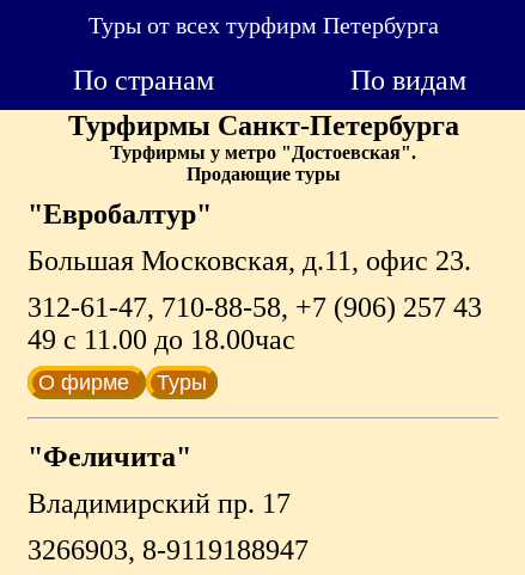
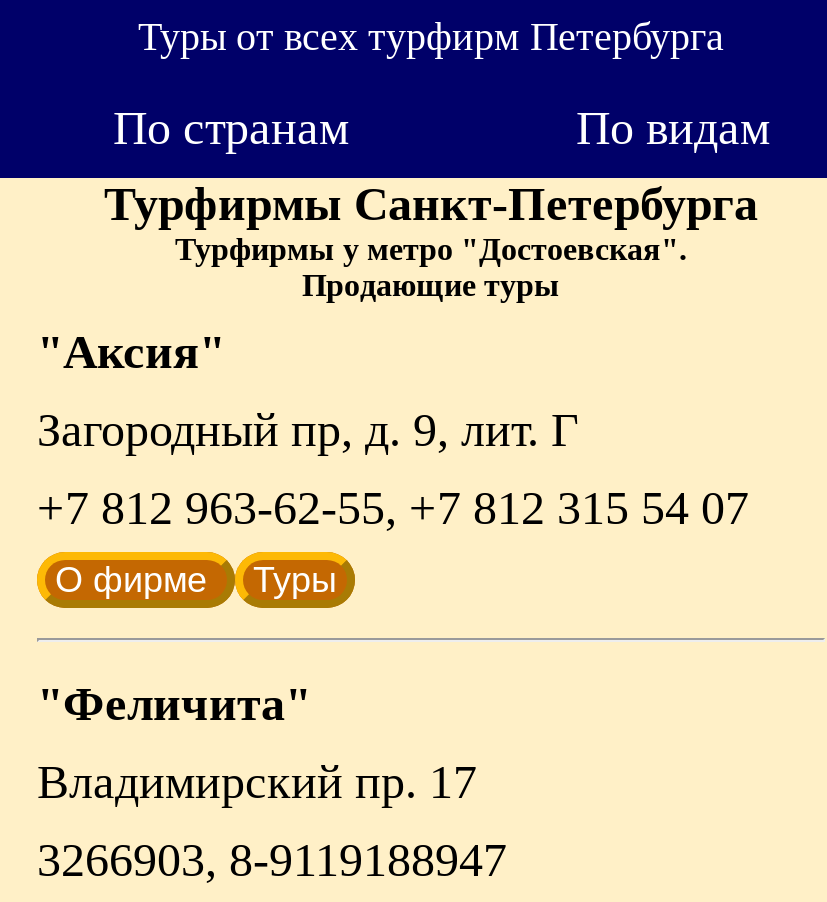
- "Евробалтур"
+ "Аксия"

- Большая Московская, д.11, офис 23.
+ Загородный пр, д. 9, лит. Г

- 312-61-47, 710-88-58, +7 (906) 257 43
- 49 с 11.00 до 18.00час
+ +7 812 963-62-55, +7 812 315 54 07
